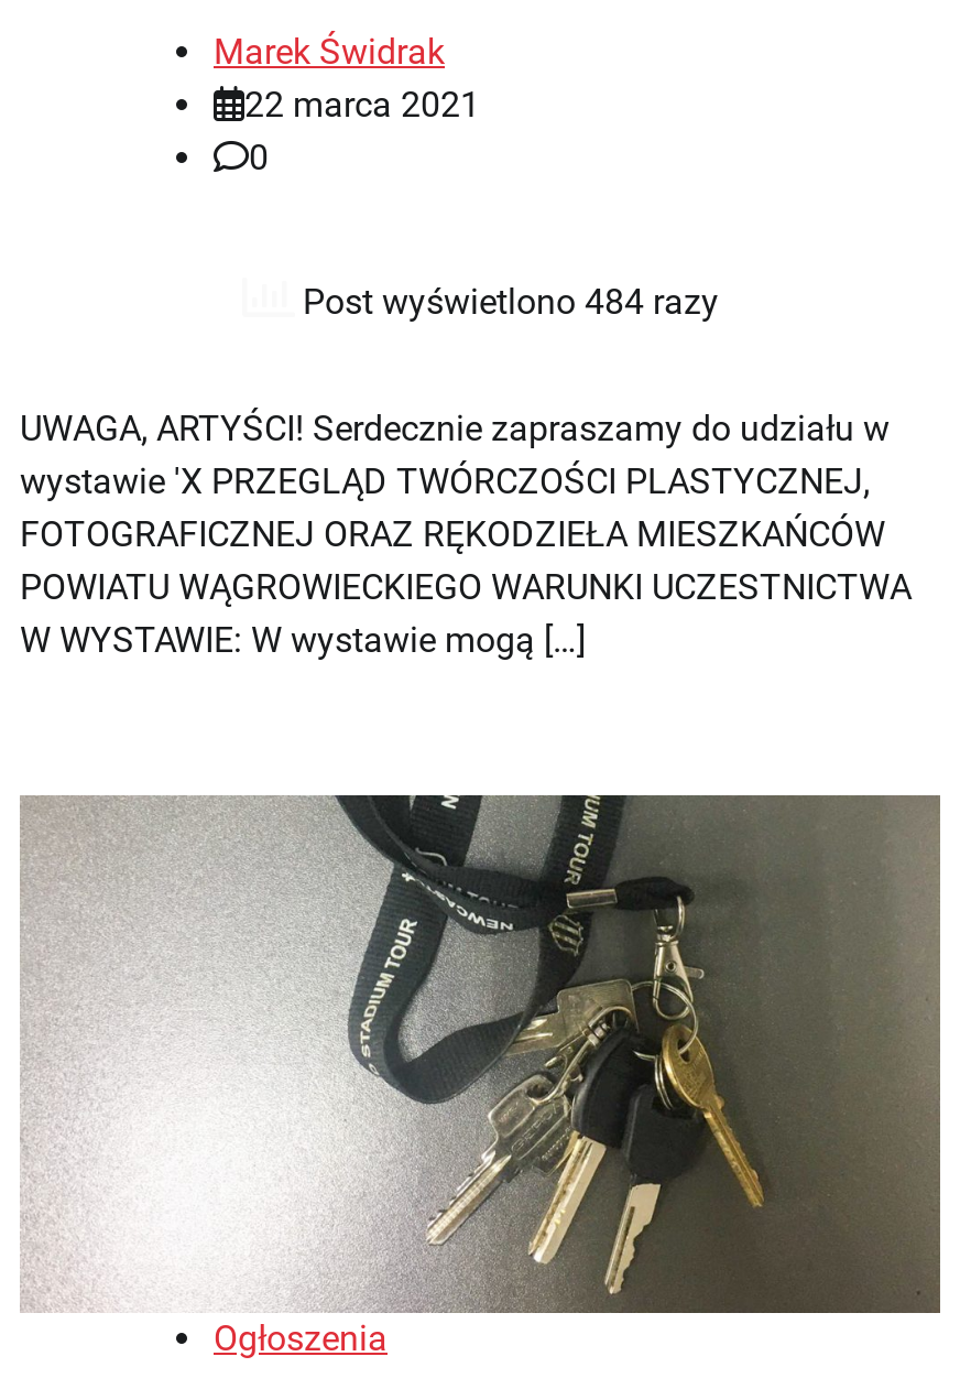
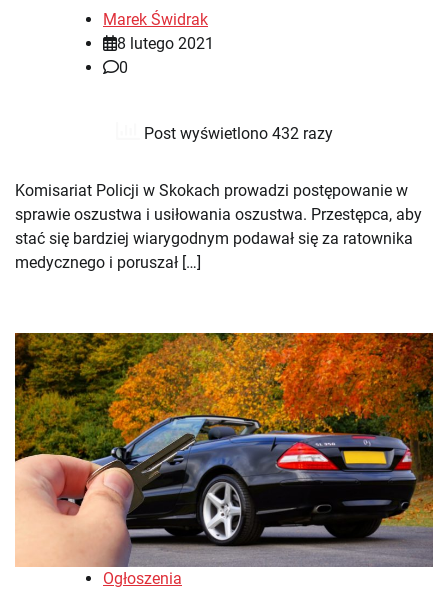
- 22 marca 2021
+ 8 lutego 2021

- Post wyświetlono 484 razy
+ Post wyświetlono 432 razy

- UWAGA, ARTYŚCI! Serdecznie zapraszamy do udziału w
- wystawie 'X PRZEGLĄD TWÓRCZOŚCI PLASTYCZNEJ,
- FOTOGRAFICZNEJ ORAZ RĘKODZIEŁA MIESZKAŃCÓW
- POWIATU WĄGROWIECKIEGO WARUNKI UCZESTNICTWA
- W WYSTAWIE: W wystawie mogą […]
+ Komisariat Policji w Skokach prowadzi postępowanie w
+ sprawie oszustwa i usiłowania oszustwa. Przestępca, aby
+ stać się bardziej wiarygodnym podawał się za ratownika
+ medycznego i poruszał […]

- [image]
+ [image]
